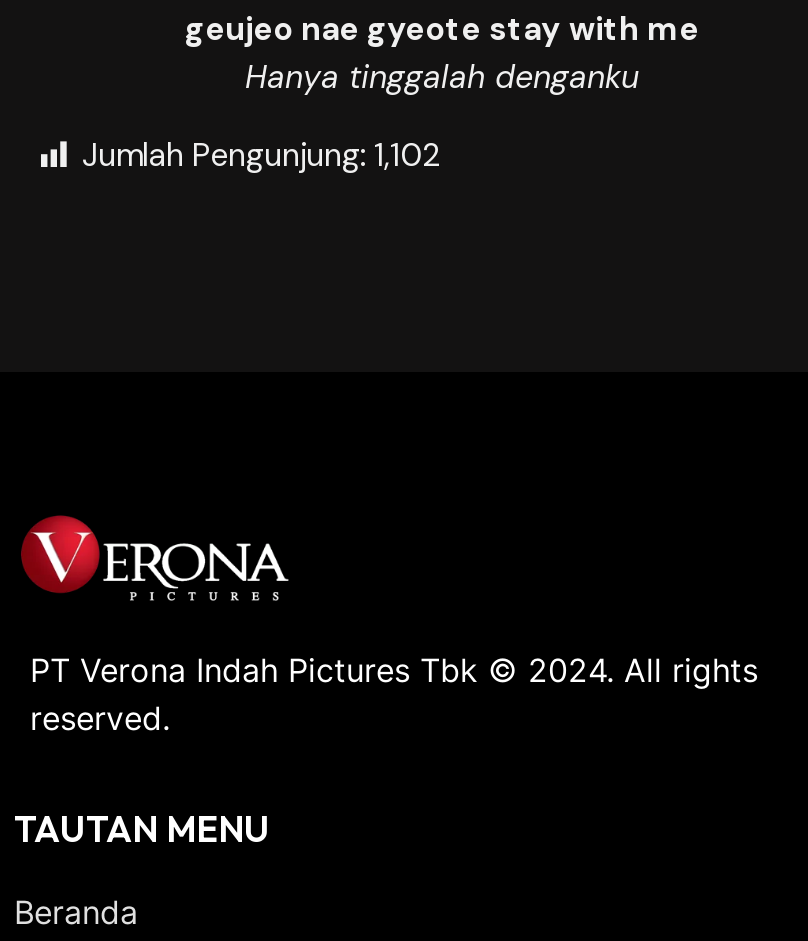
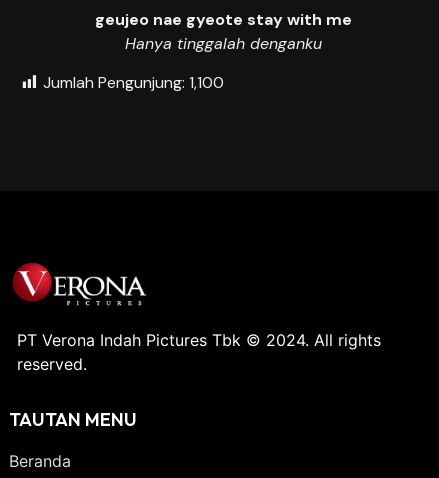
- Jumlah Pengunjung: 1,102
+ Jumlah Pengunjung: 1,100
